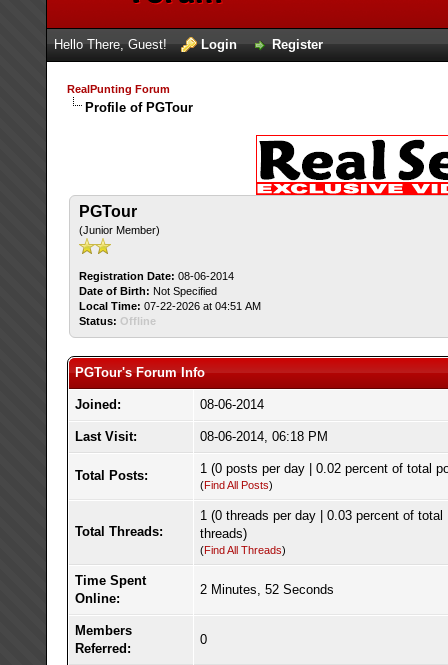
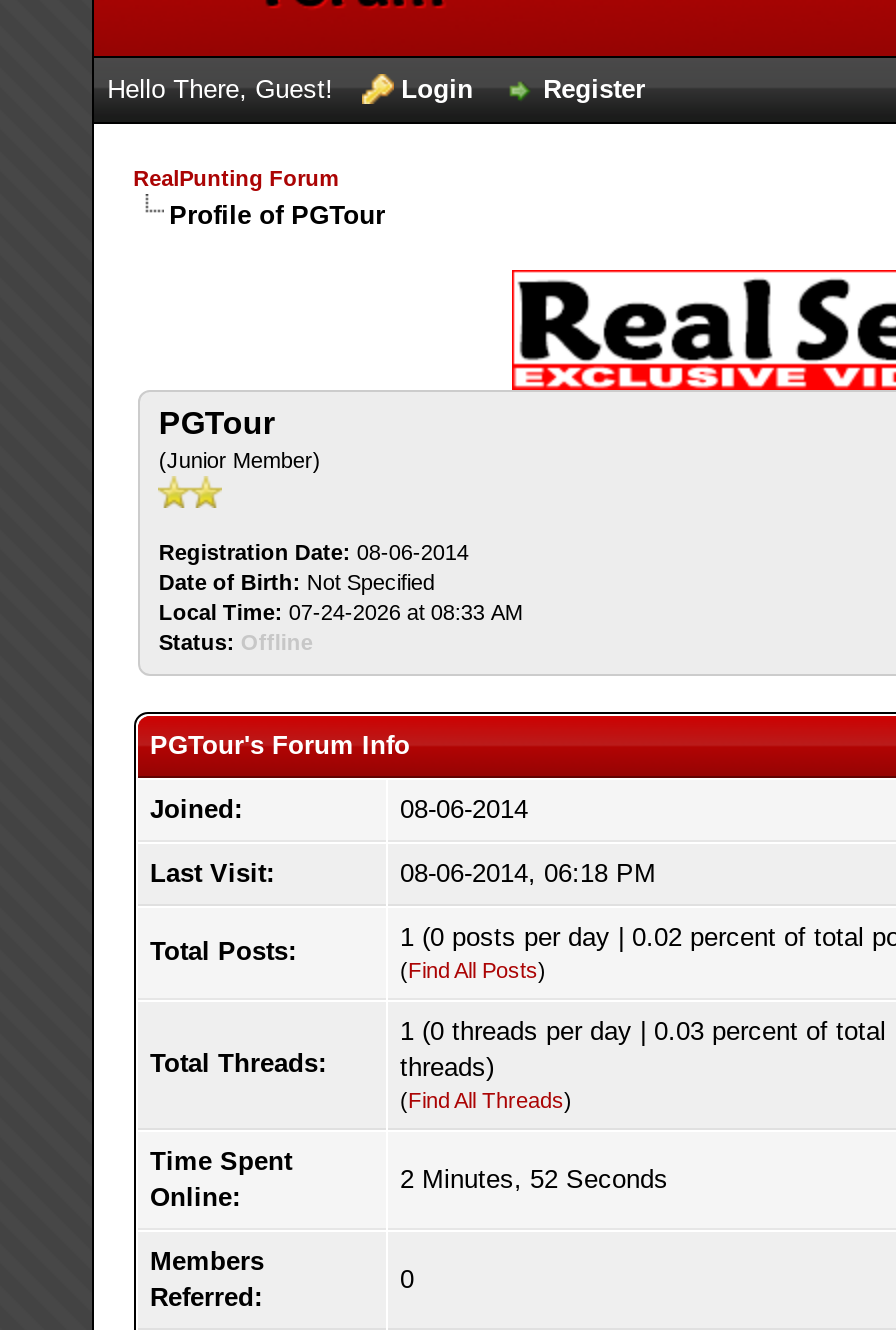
- Local Time: 07-22-2026 at 04:51 AM
+ Local Time: 07-24-2026 at 08:33 AM
